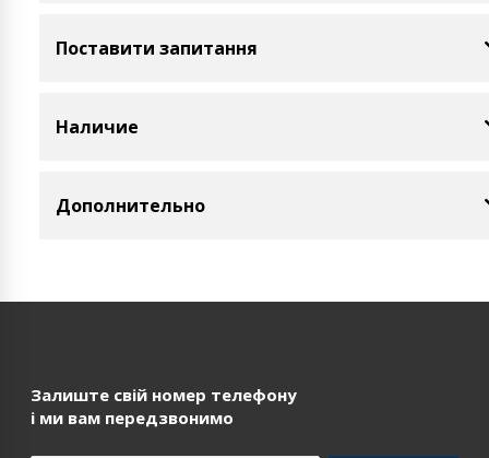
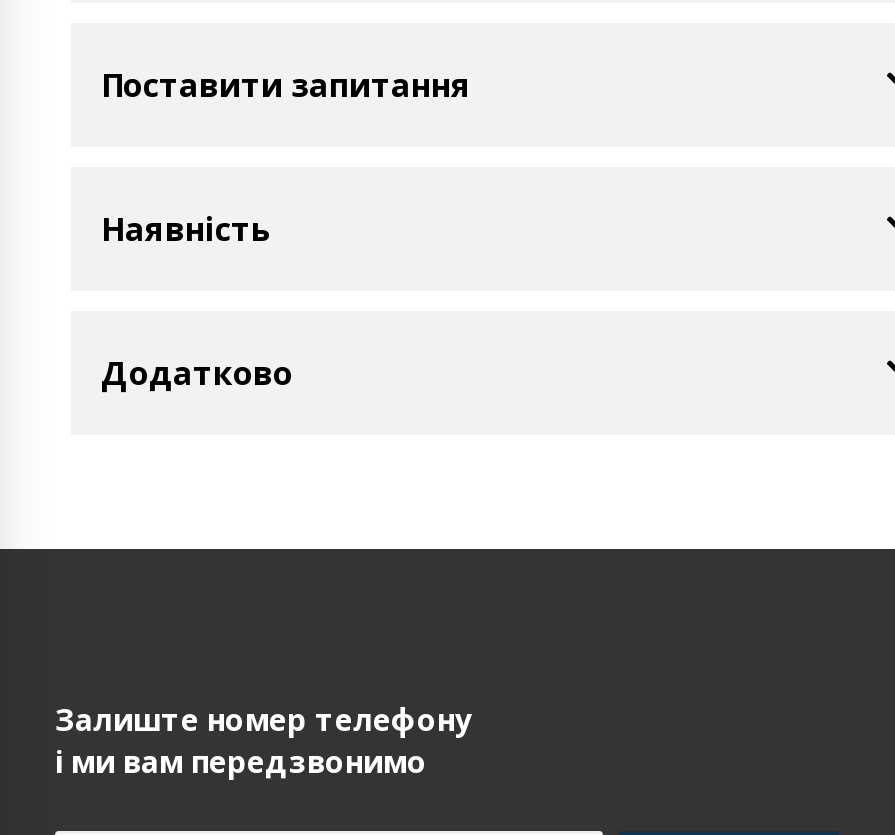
- Наличие
+ Наявність

- Дополнительно
+ Додатково

- Залиште свій номер телефону
+ Залиште номер телефону
